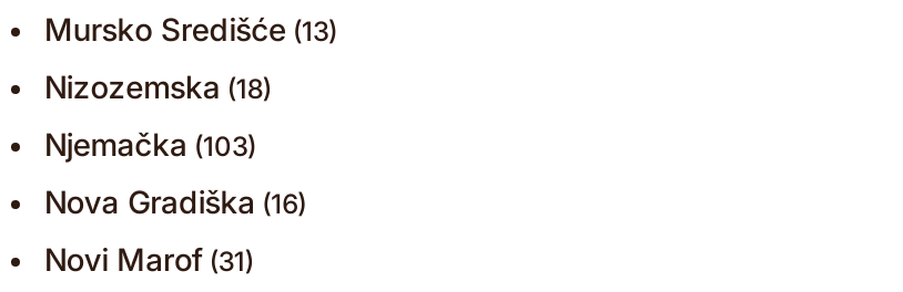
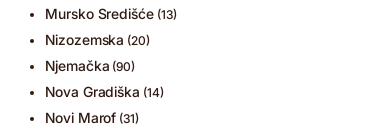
- Nizozemska (18)
+ Nizozemska (20)

- Njemačka (103)
+ Njemačka (90)

- Nova Gradiška (16)
+ Nova Gradiška (14)
